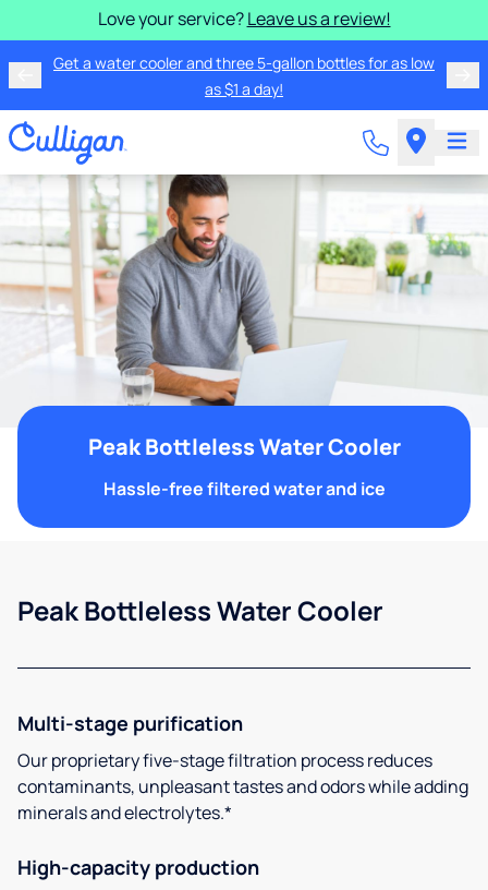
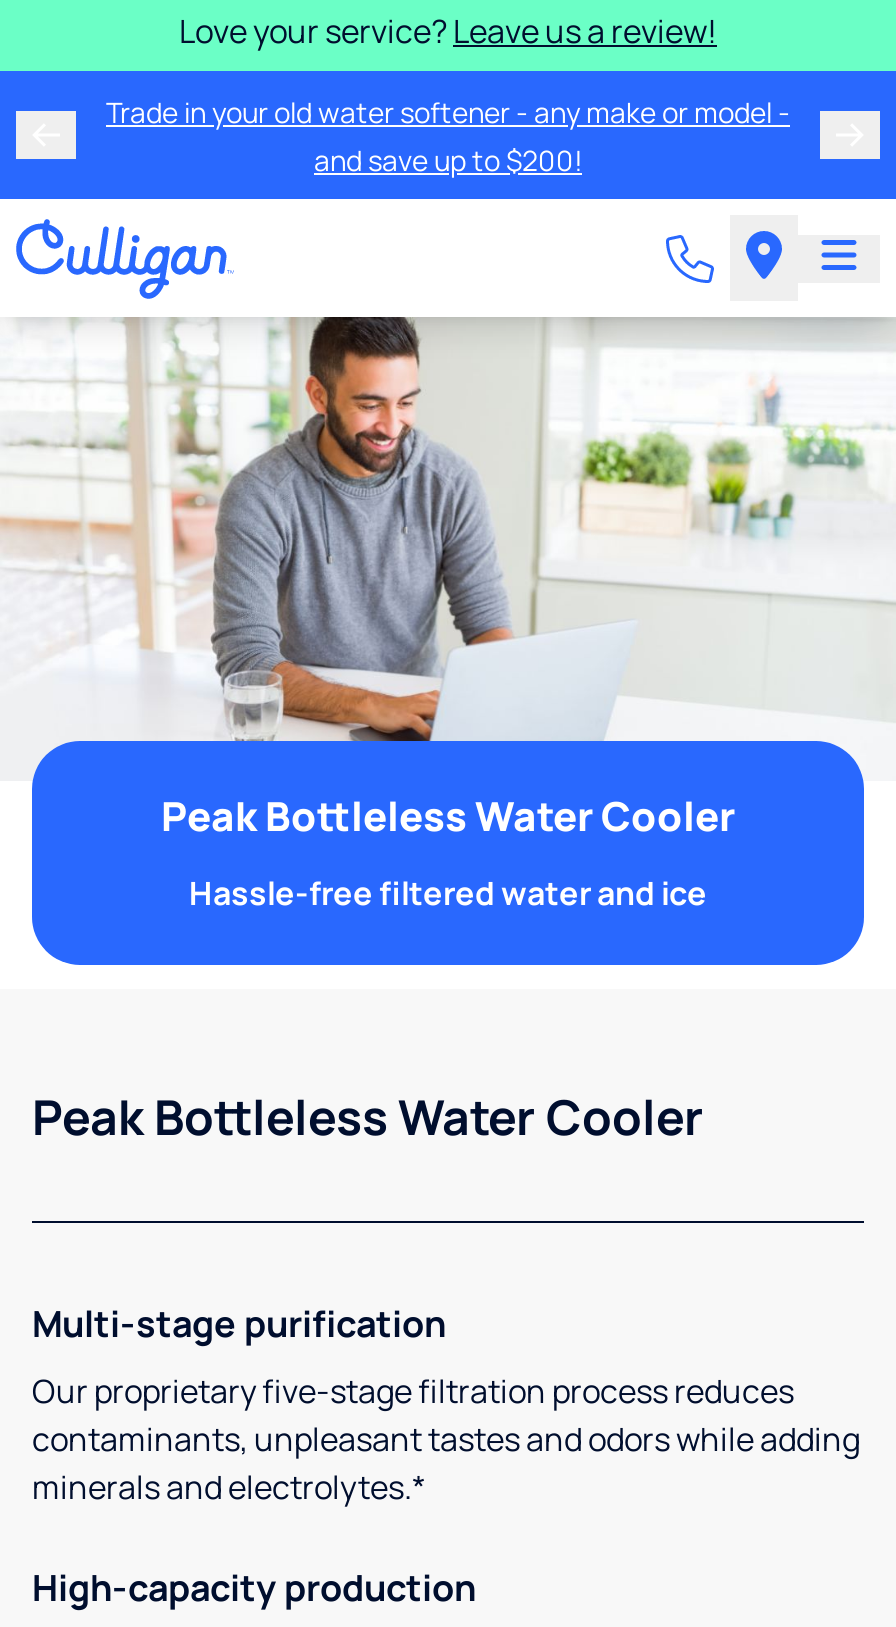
- Get a water cooler and three 5-gallon bottles for as low
- as $1 a day!
+ Trade in your old water softener - any make or model -
+ and save up to $200!
